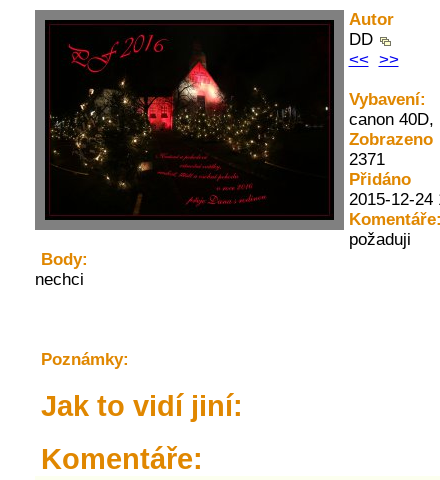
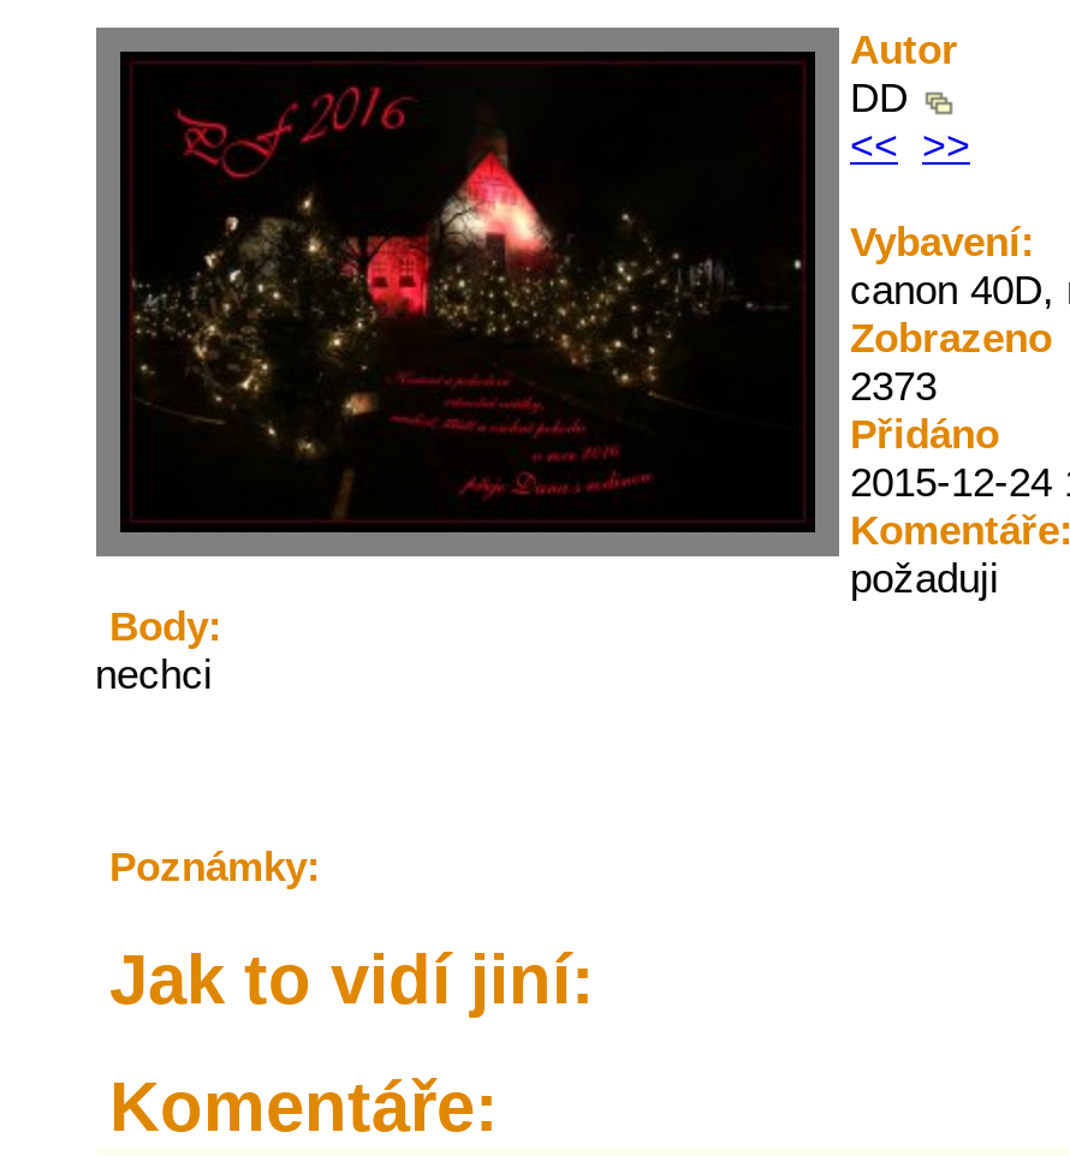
- 2371
+ 2373
